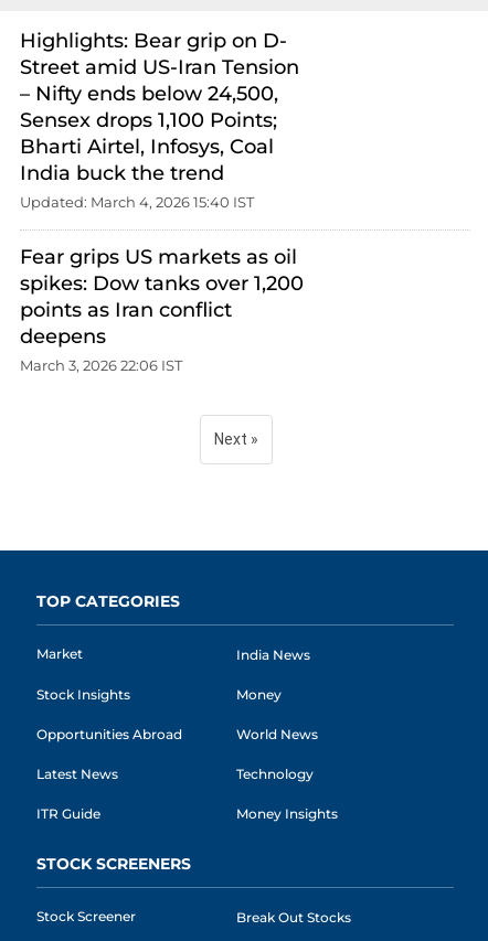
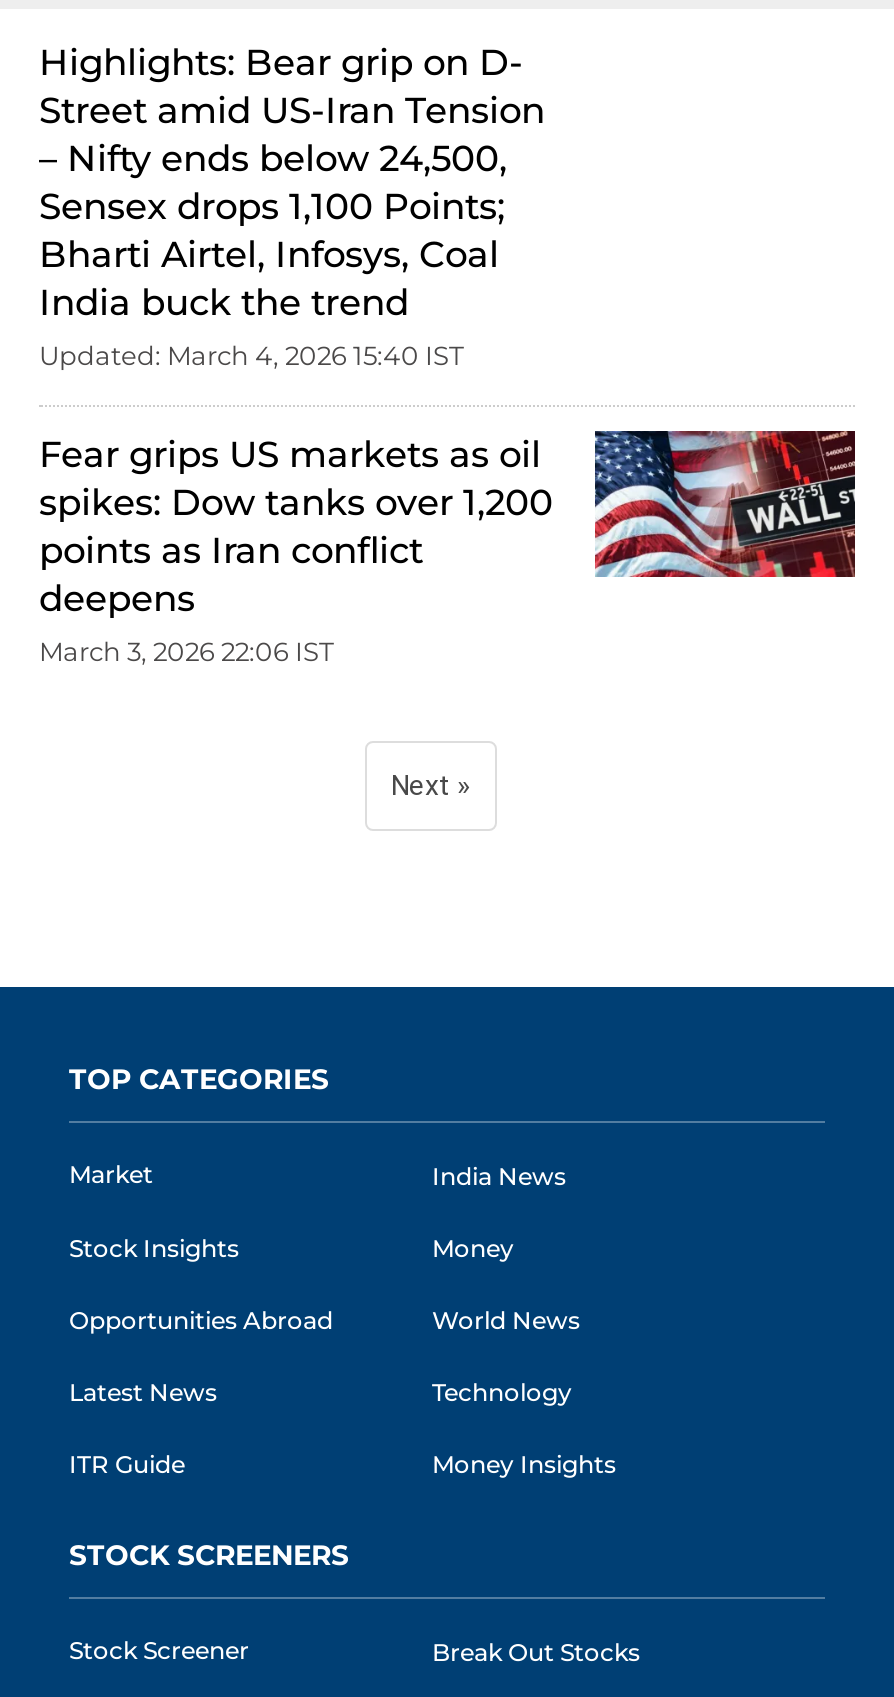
+ [image]
